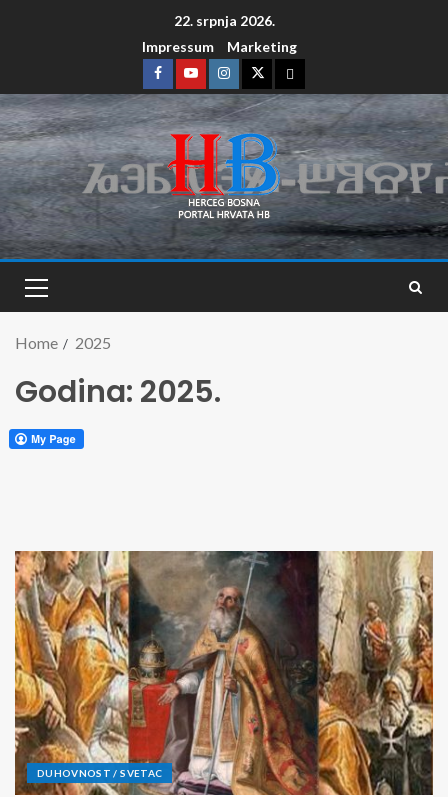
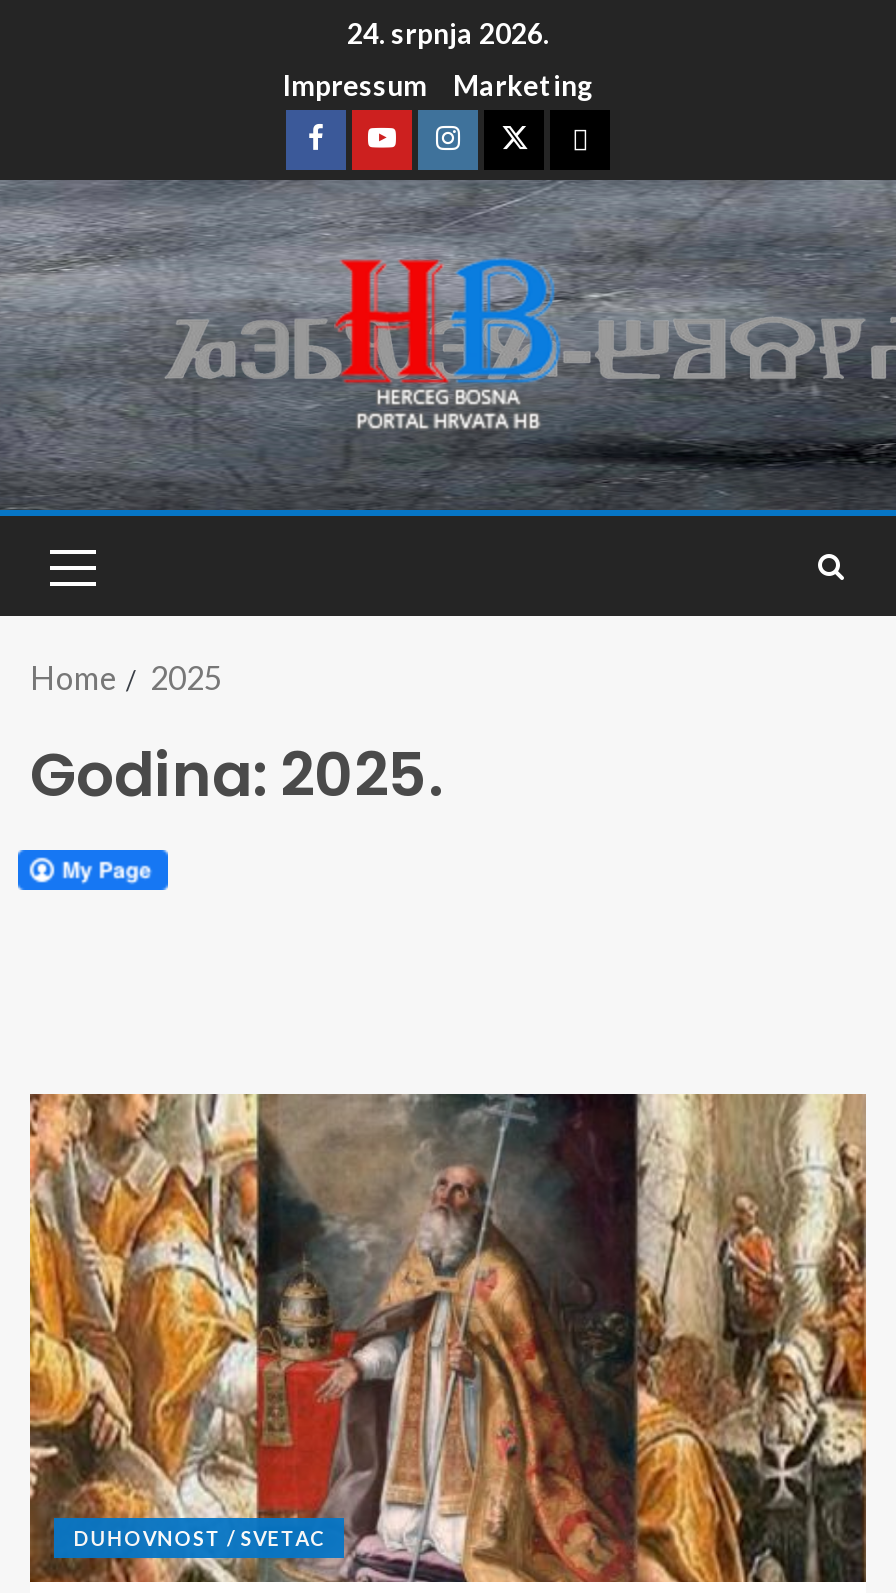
- 22. srpnja 2026.
+ 24. srpnja 2026.
